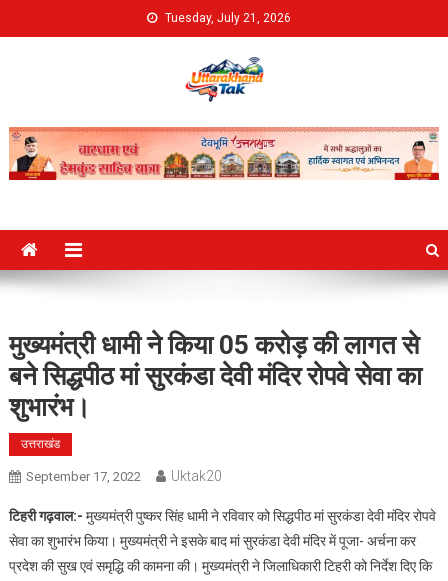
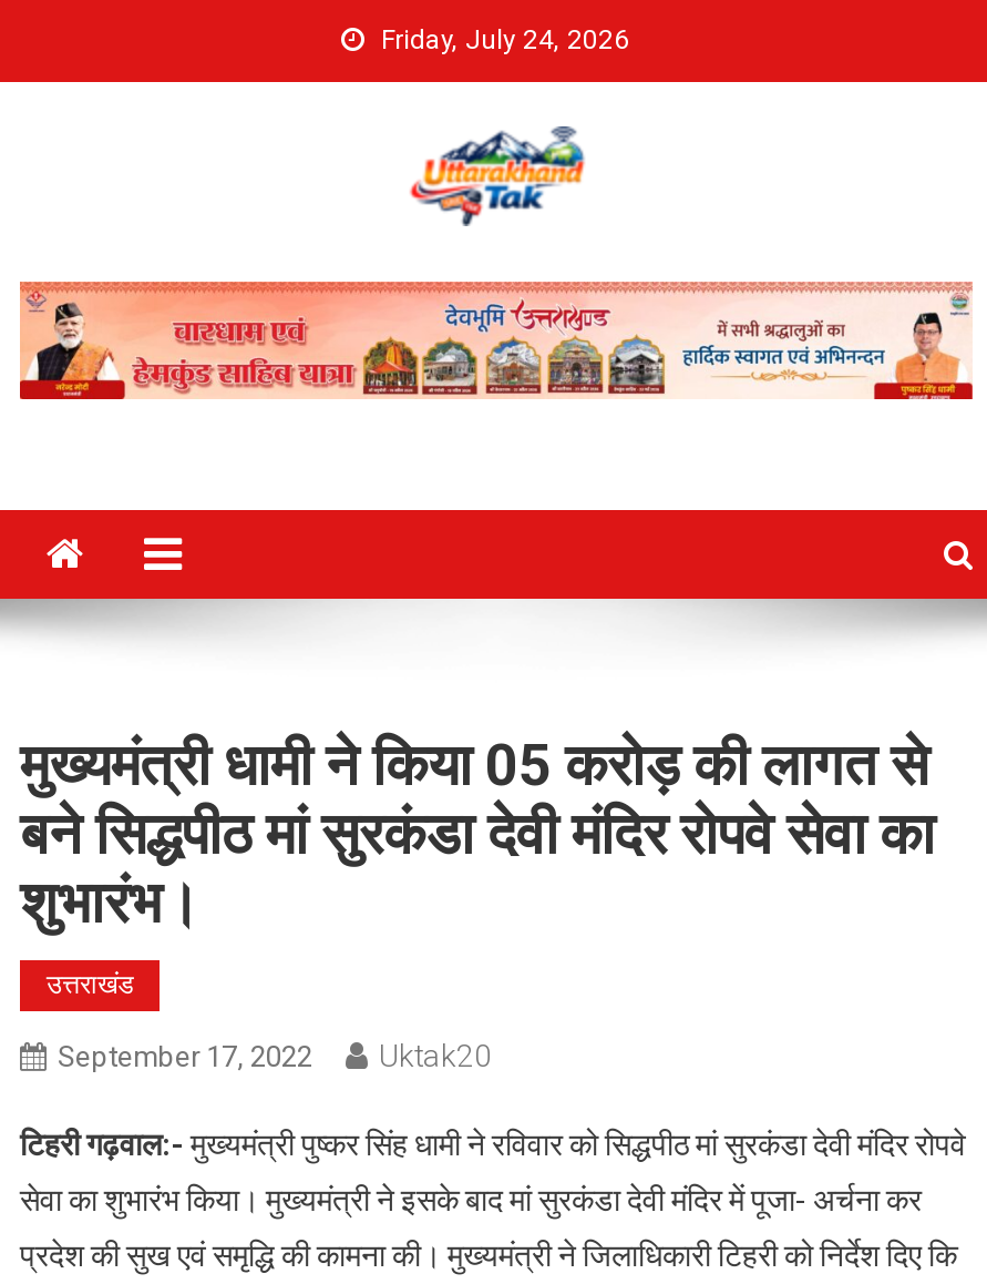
- Tuesday, July 21, 2026
+ Friday, July 24, 2026
